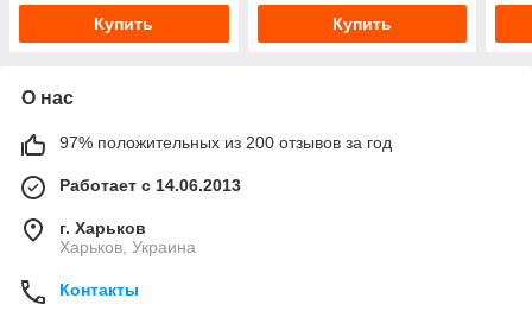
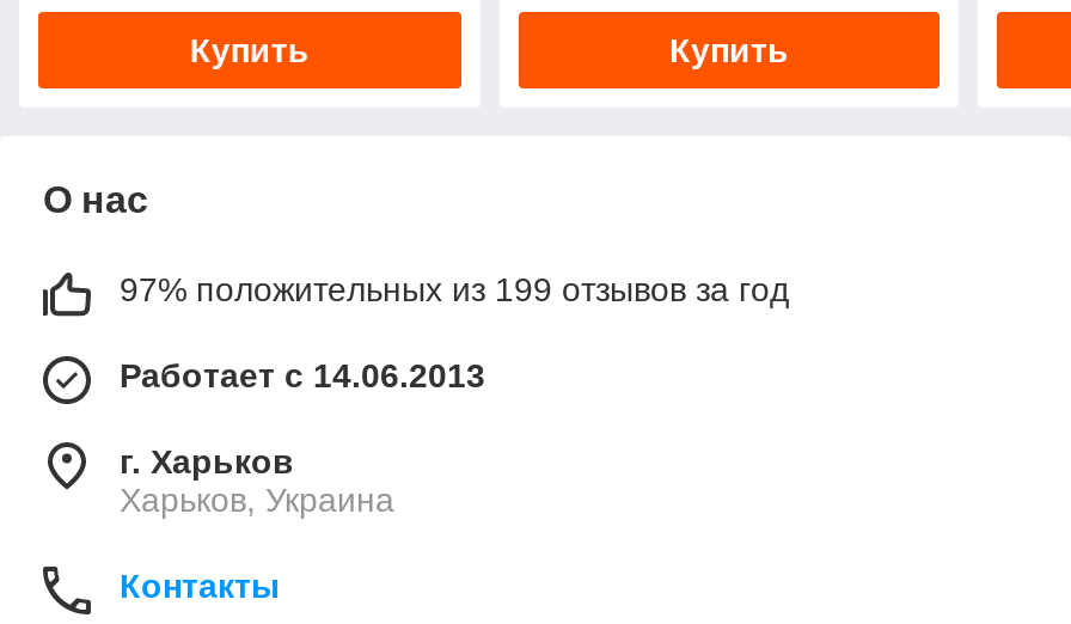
- 97% положительных из 200 отзывов за год
+ 97% положительных из 199 отзывов за год
